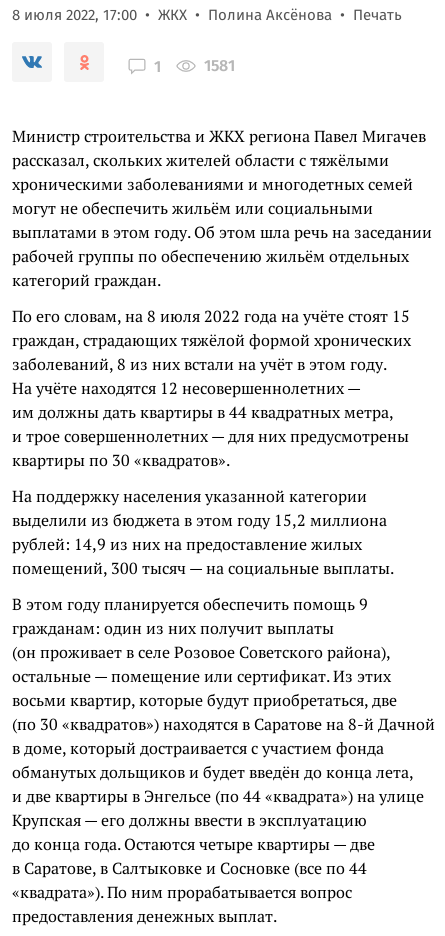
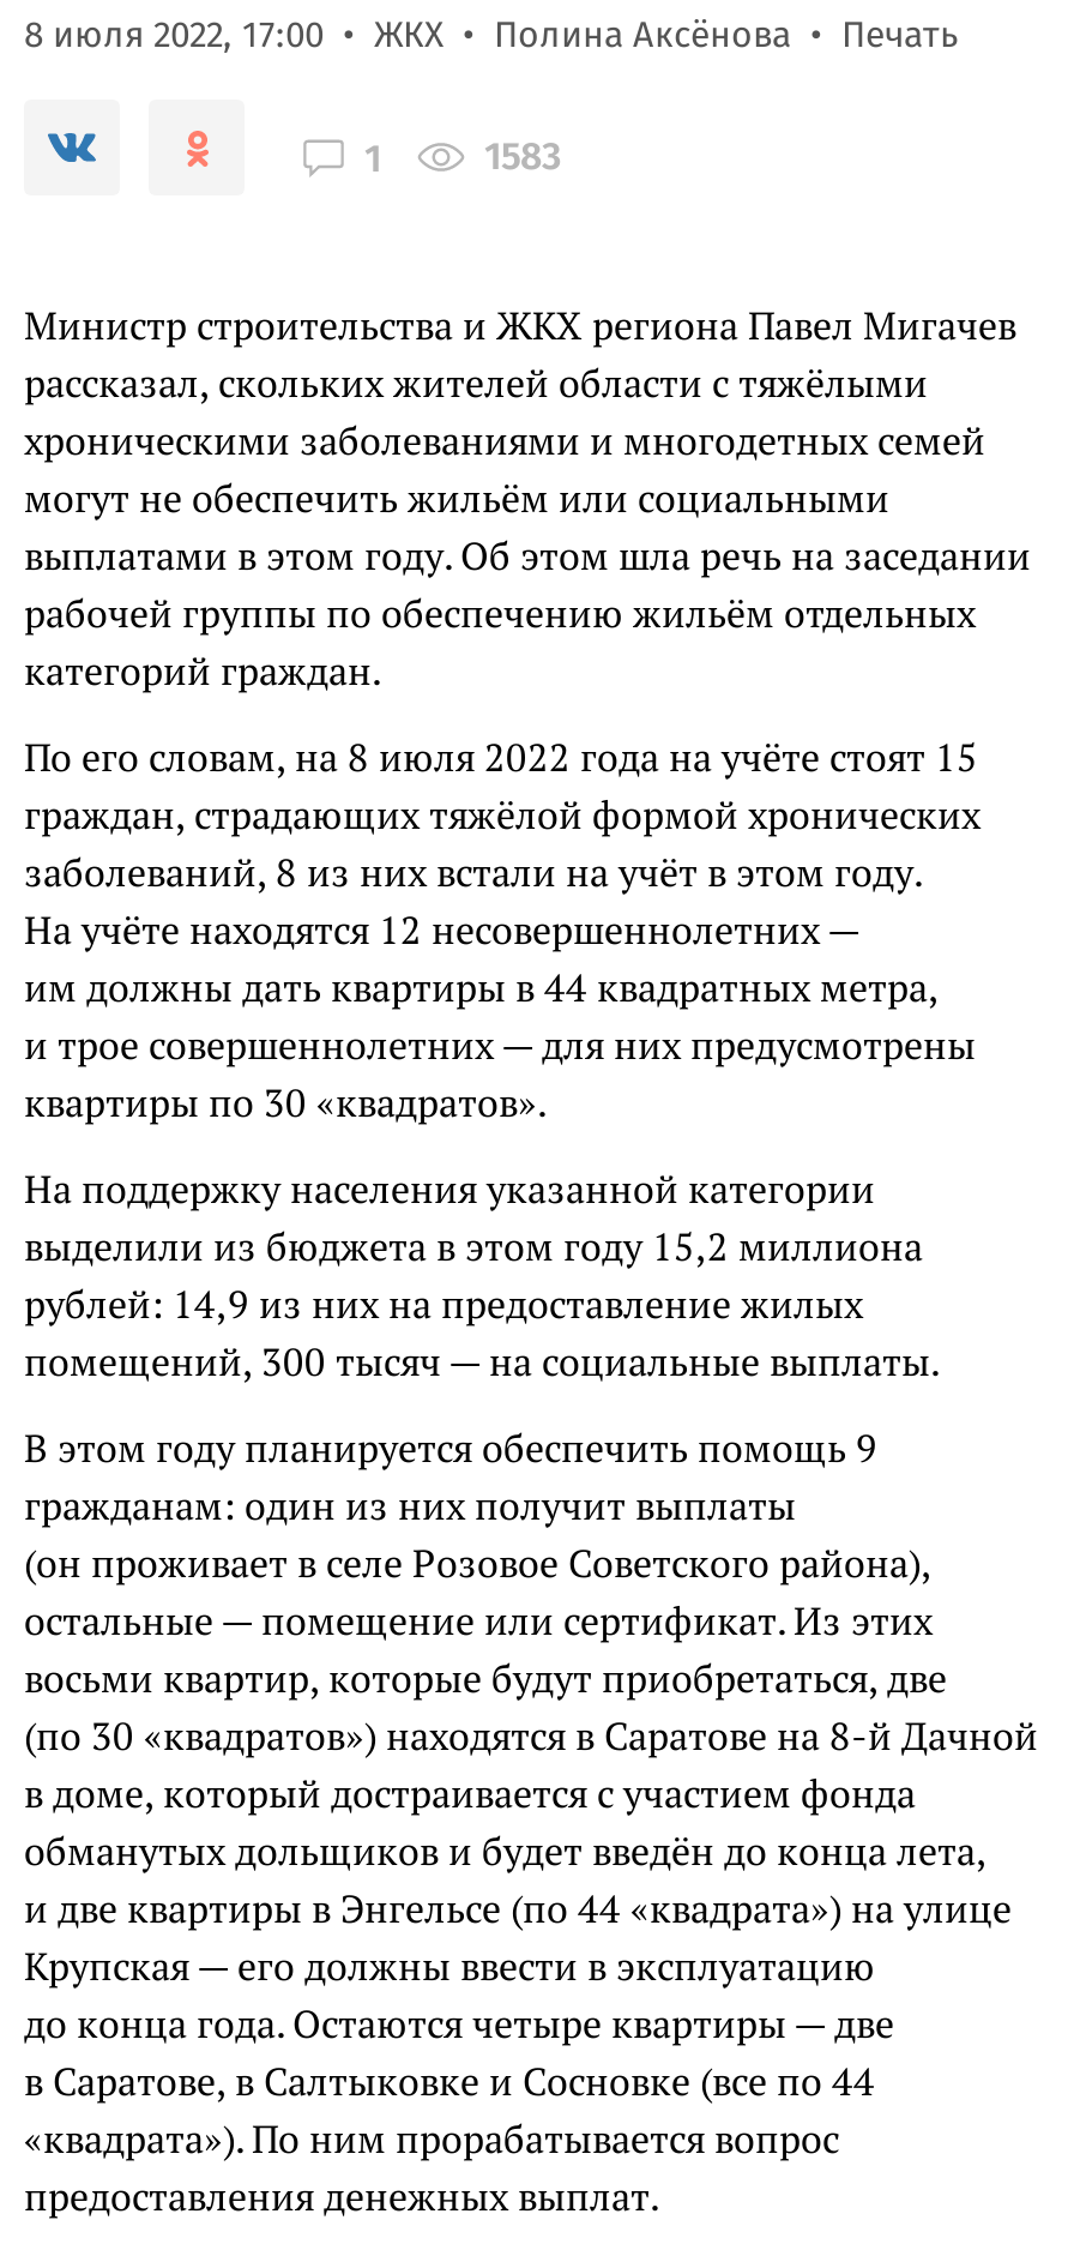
- 1581
+ 1583
